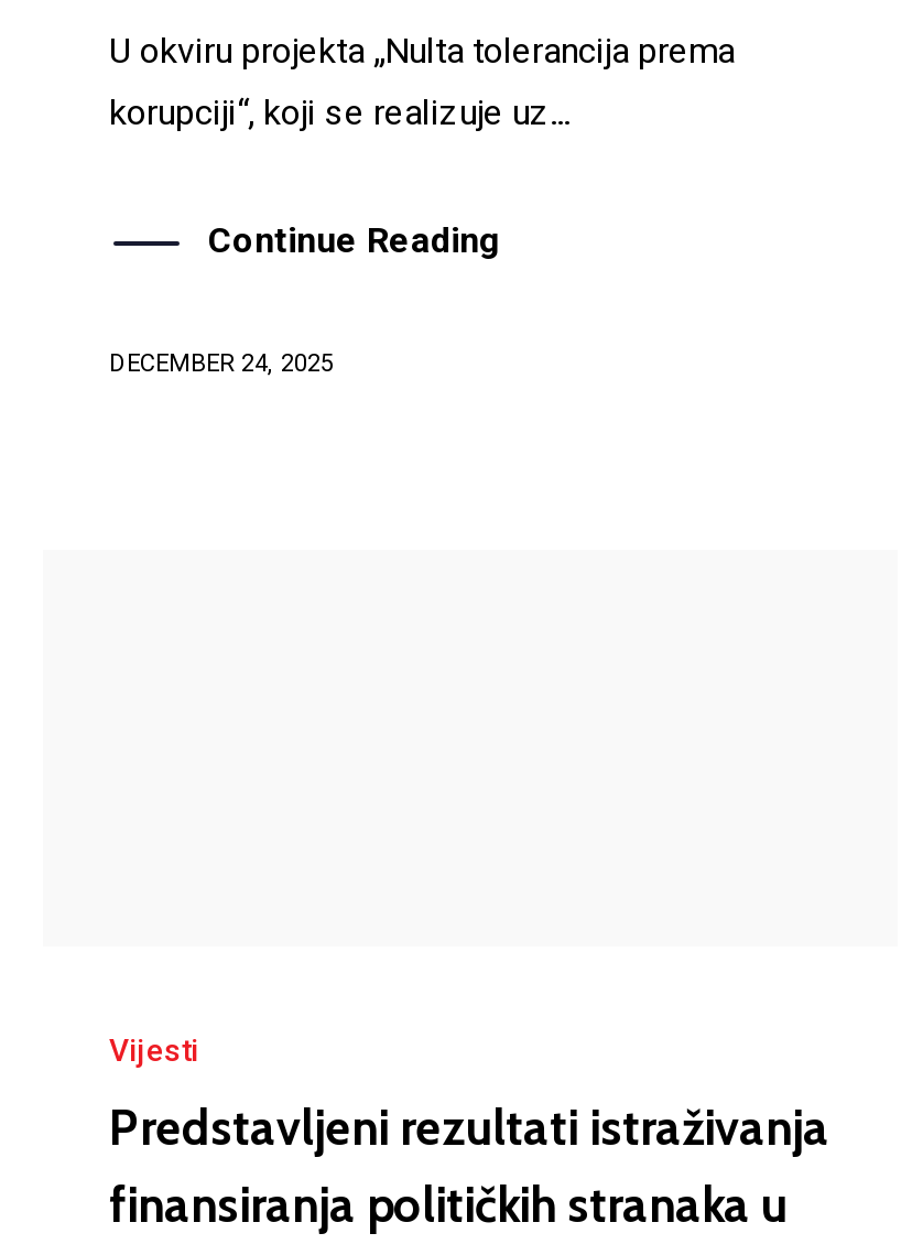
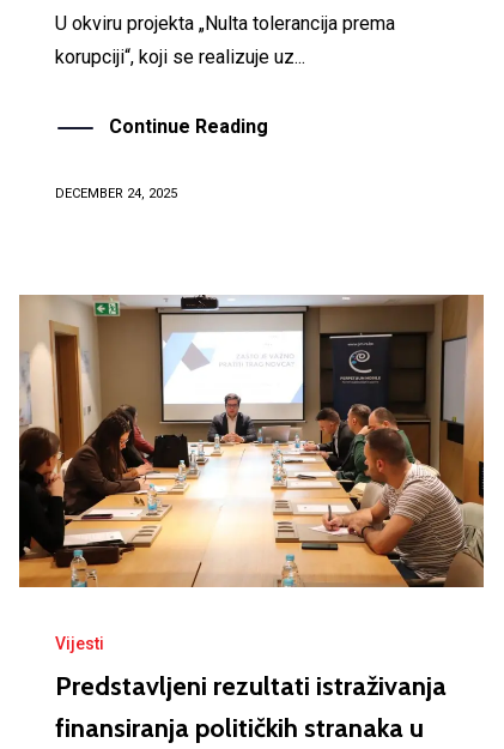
+ [image]
